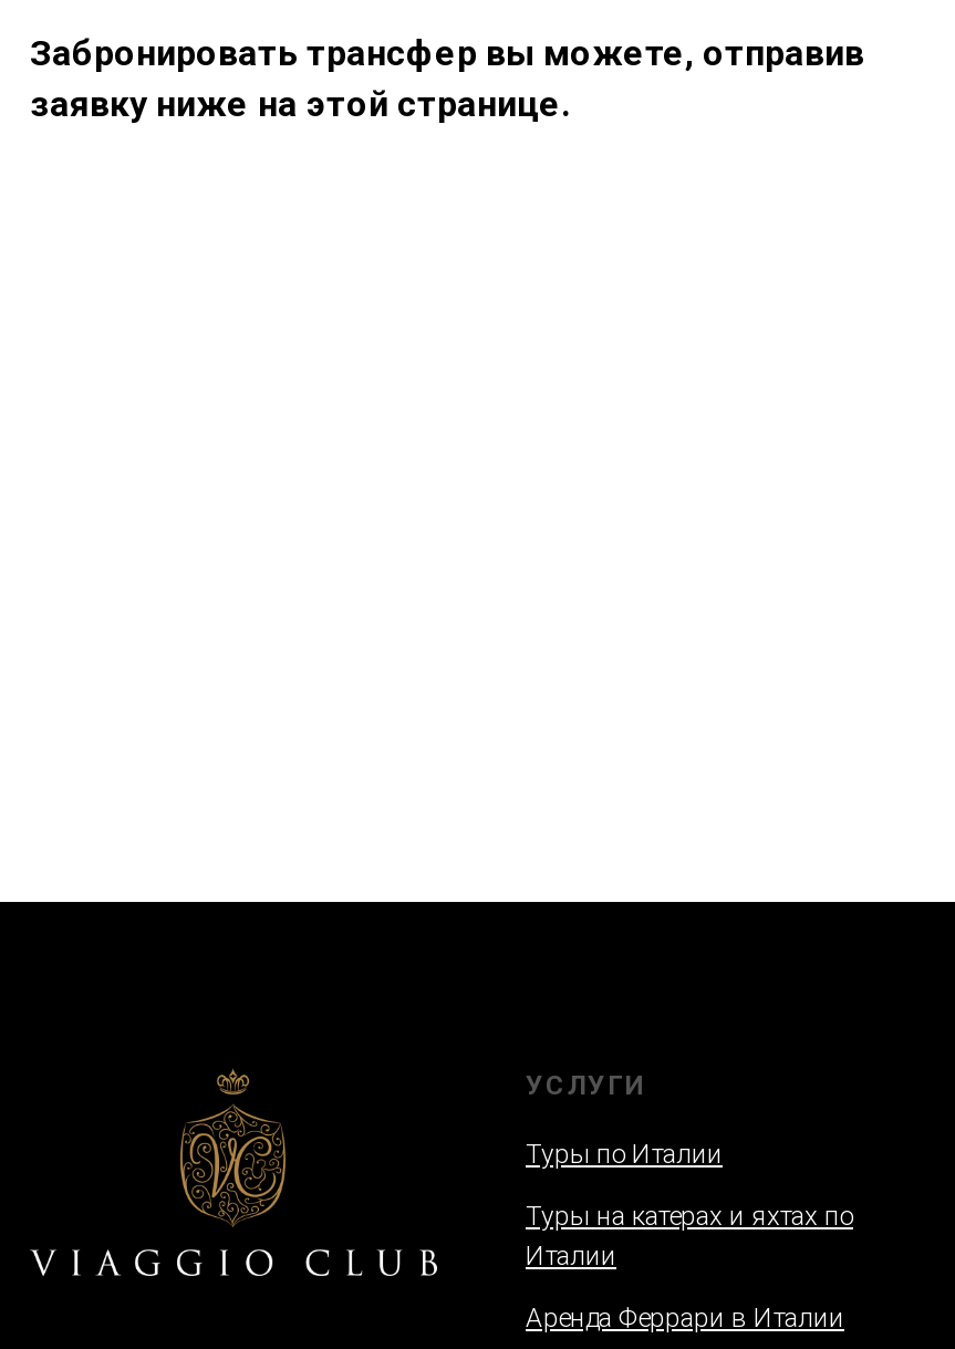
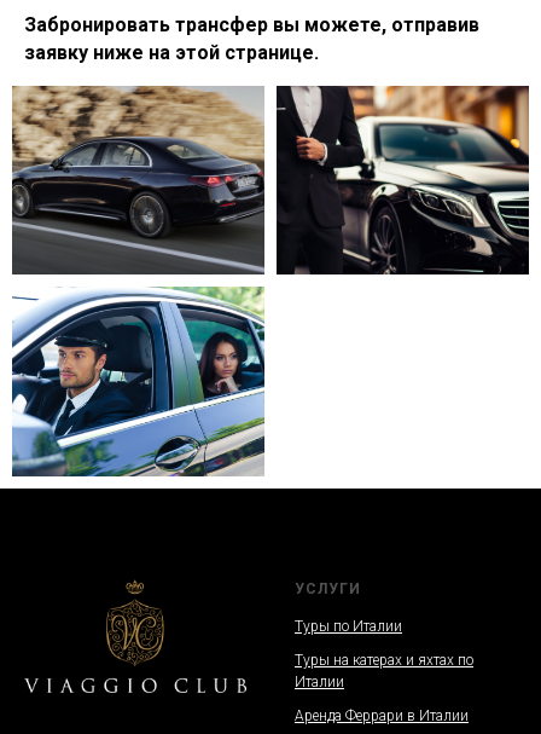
+ [image]

+ [image]

+ [image]
